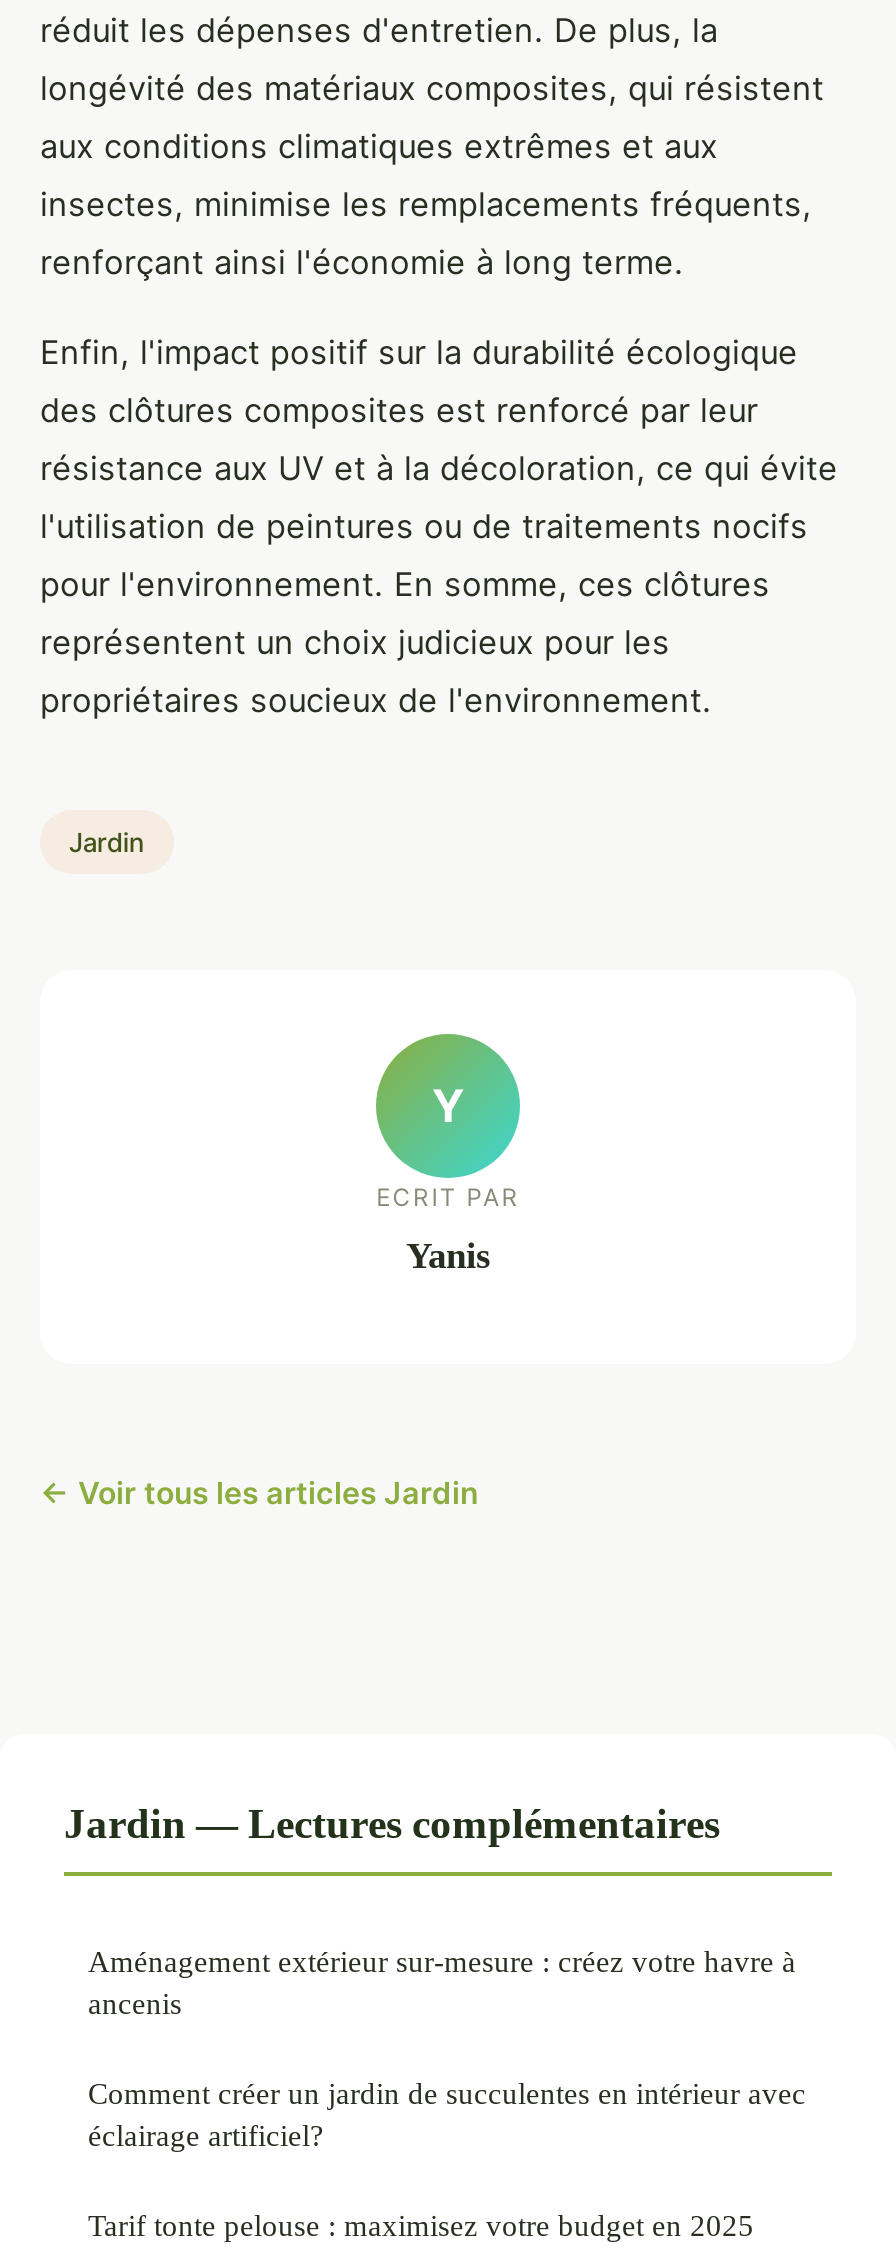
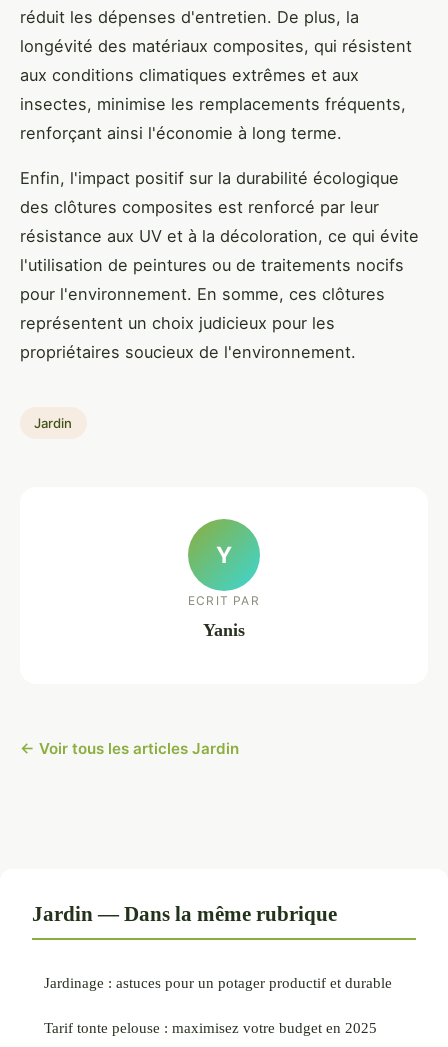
- Jardin — Lectures complémentaires
- Aménagement extérieur sur-mesure : créez votre havre à
- ancenis
- Comment créer un jardin de succulentes en intérieur avec
- éclairage artificiel?
+ Jardin — Dans la même rubrique
+ Jardinage : astuces pour un potager productif et durable
